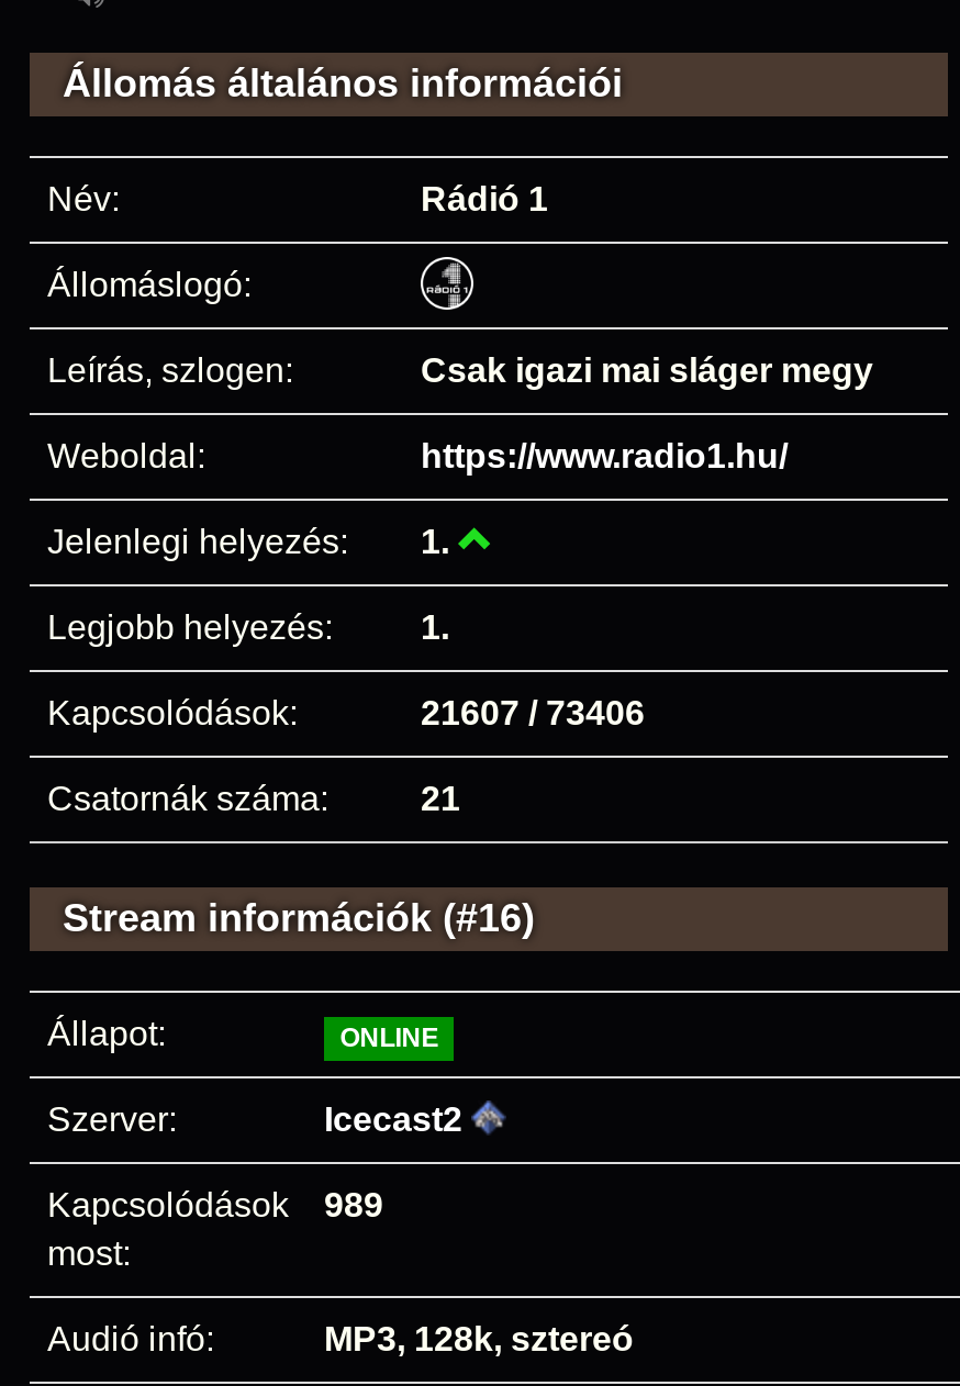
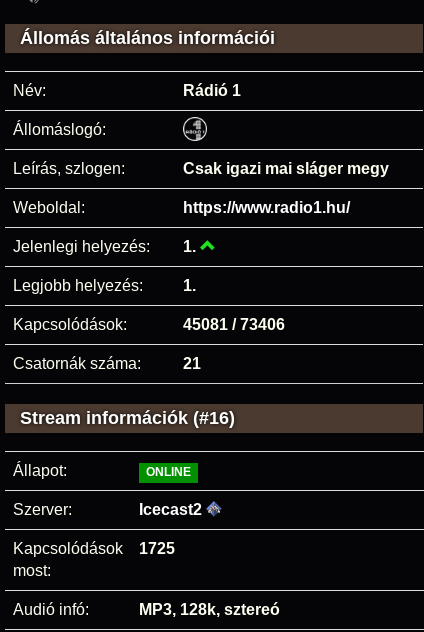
- 21607 / 73406
+ 45081 / 73406

- Kapcsolódások 989
+ Kapcsolódások 1725
